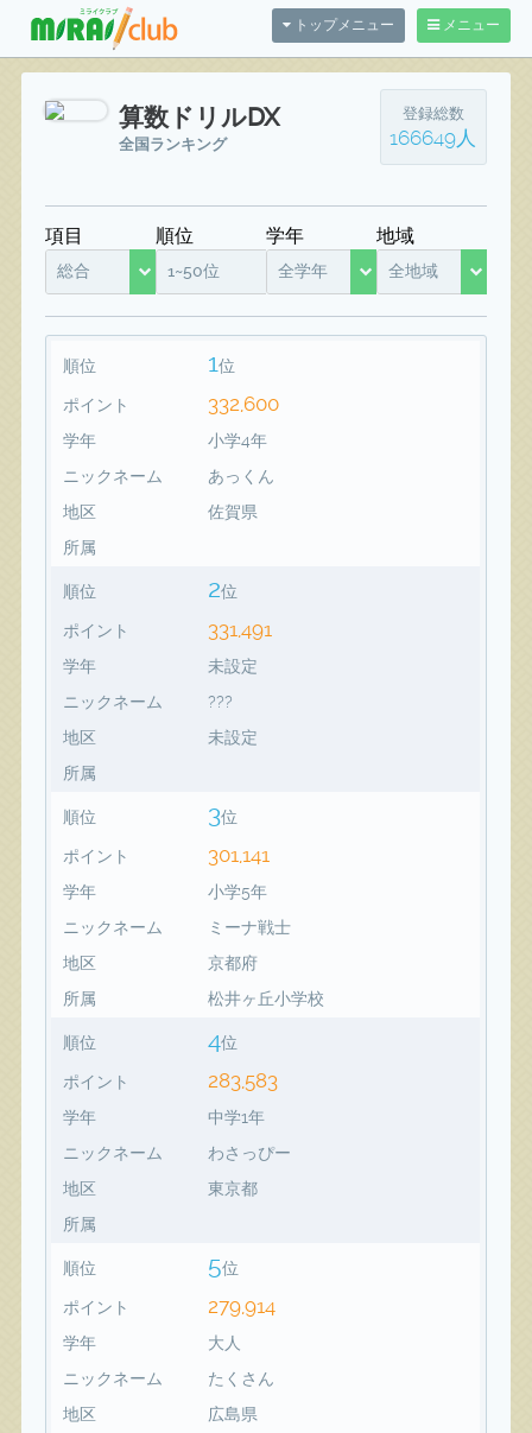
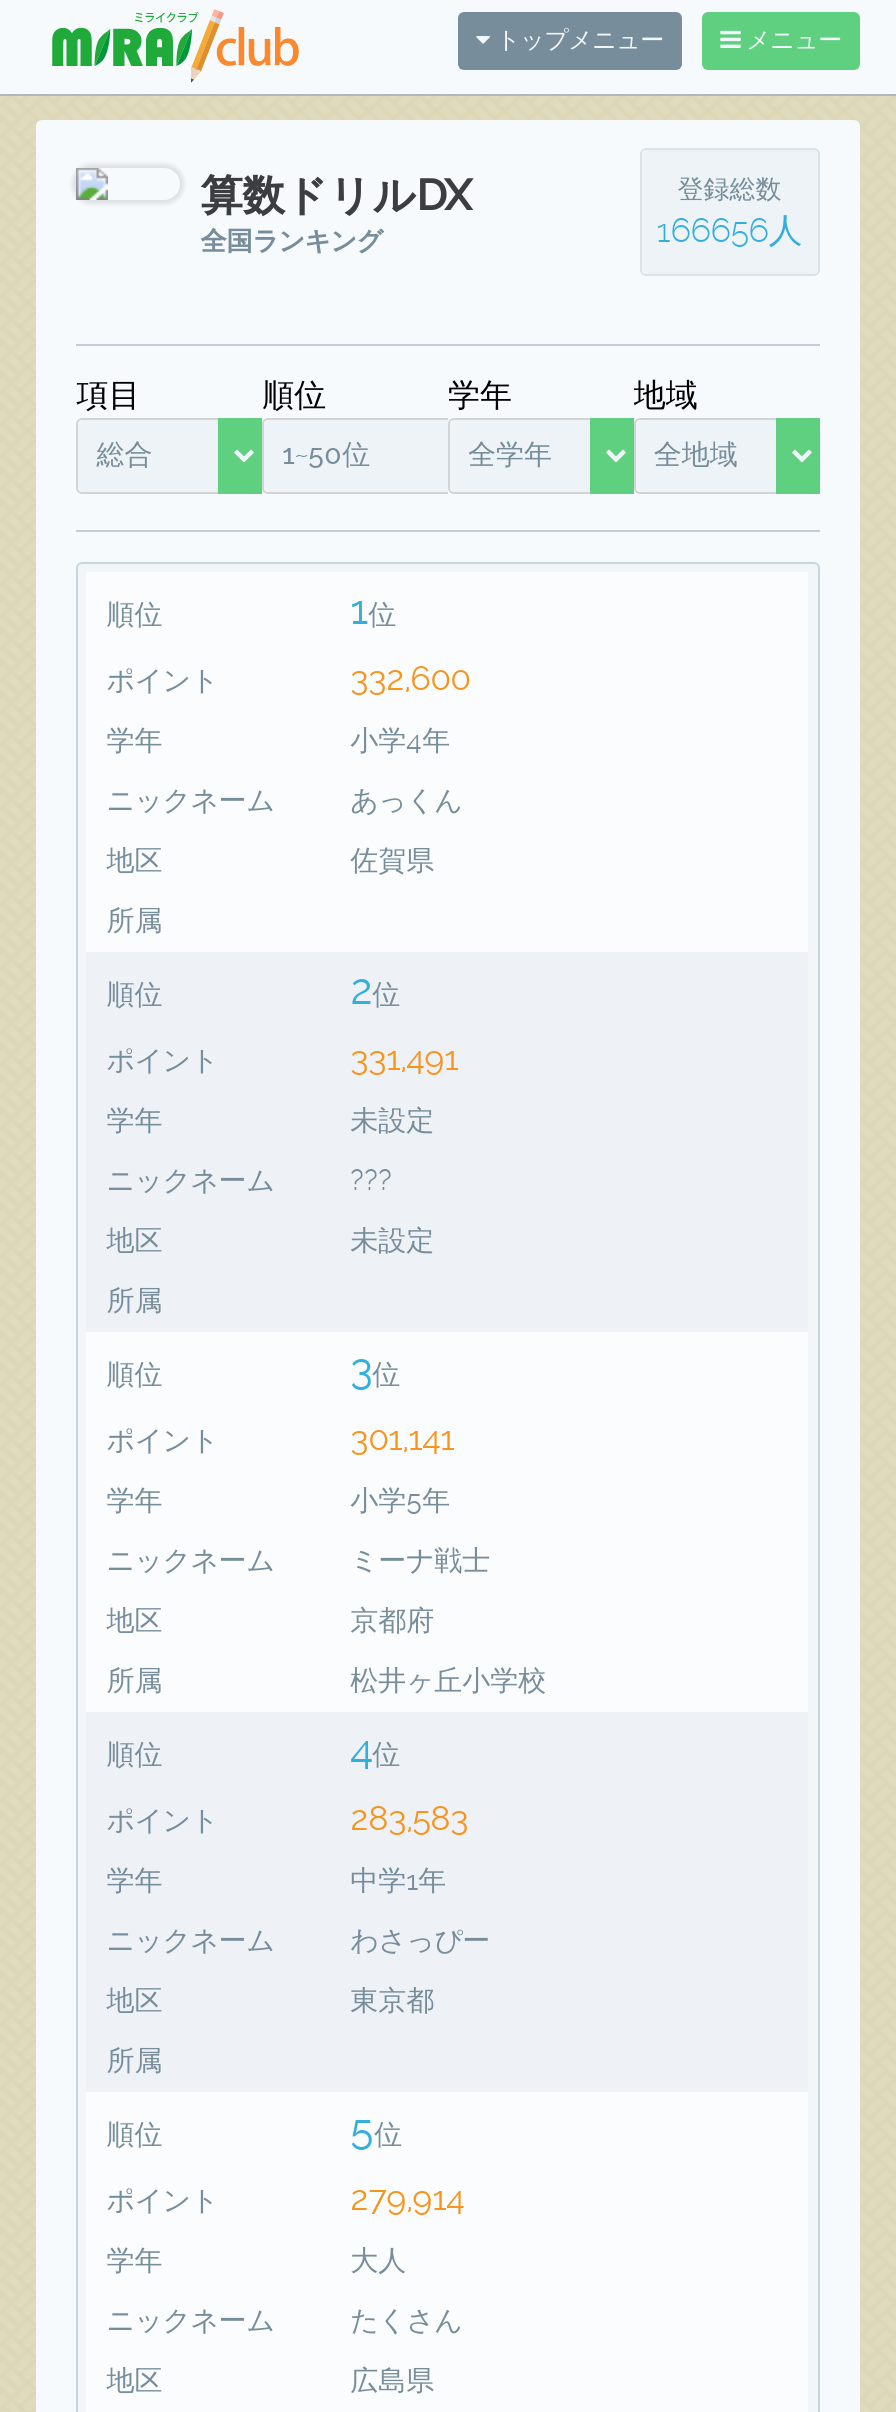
- 166649人
+ 166656人
